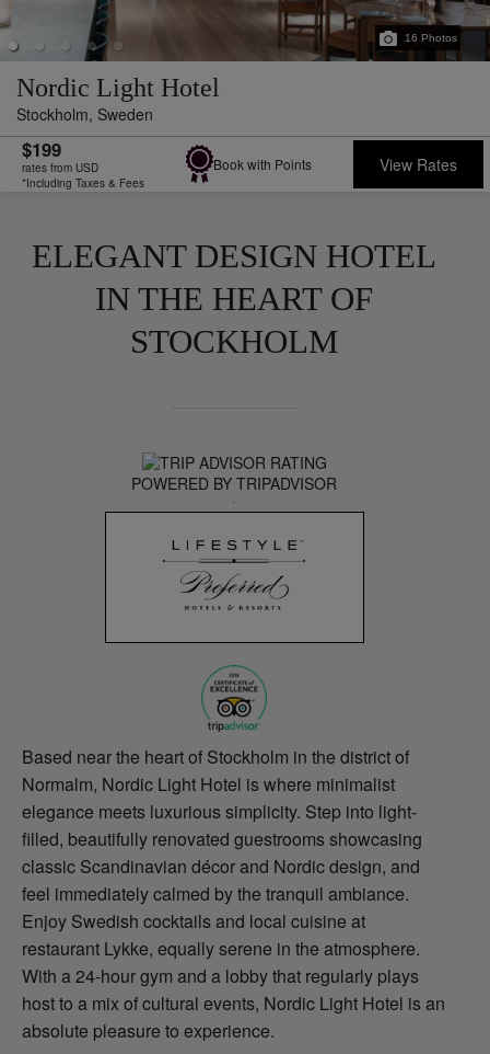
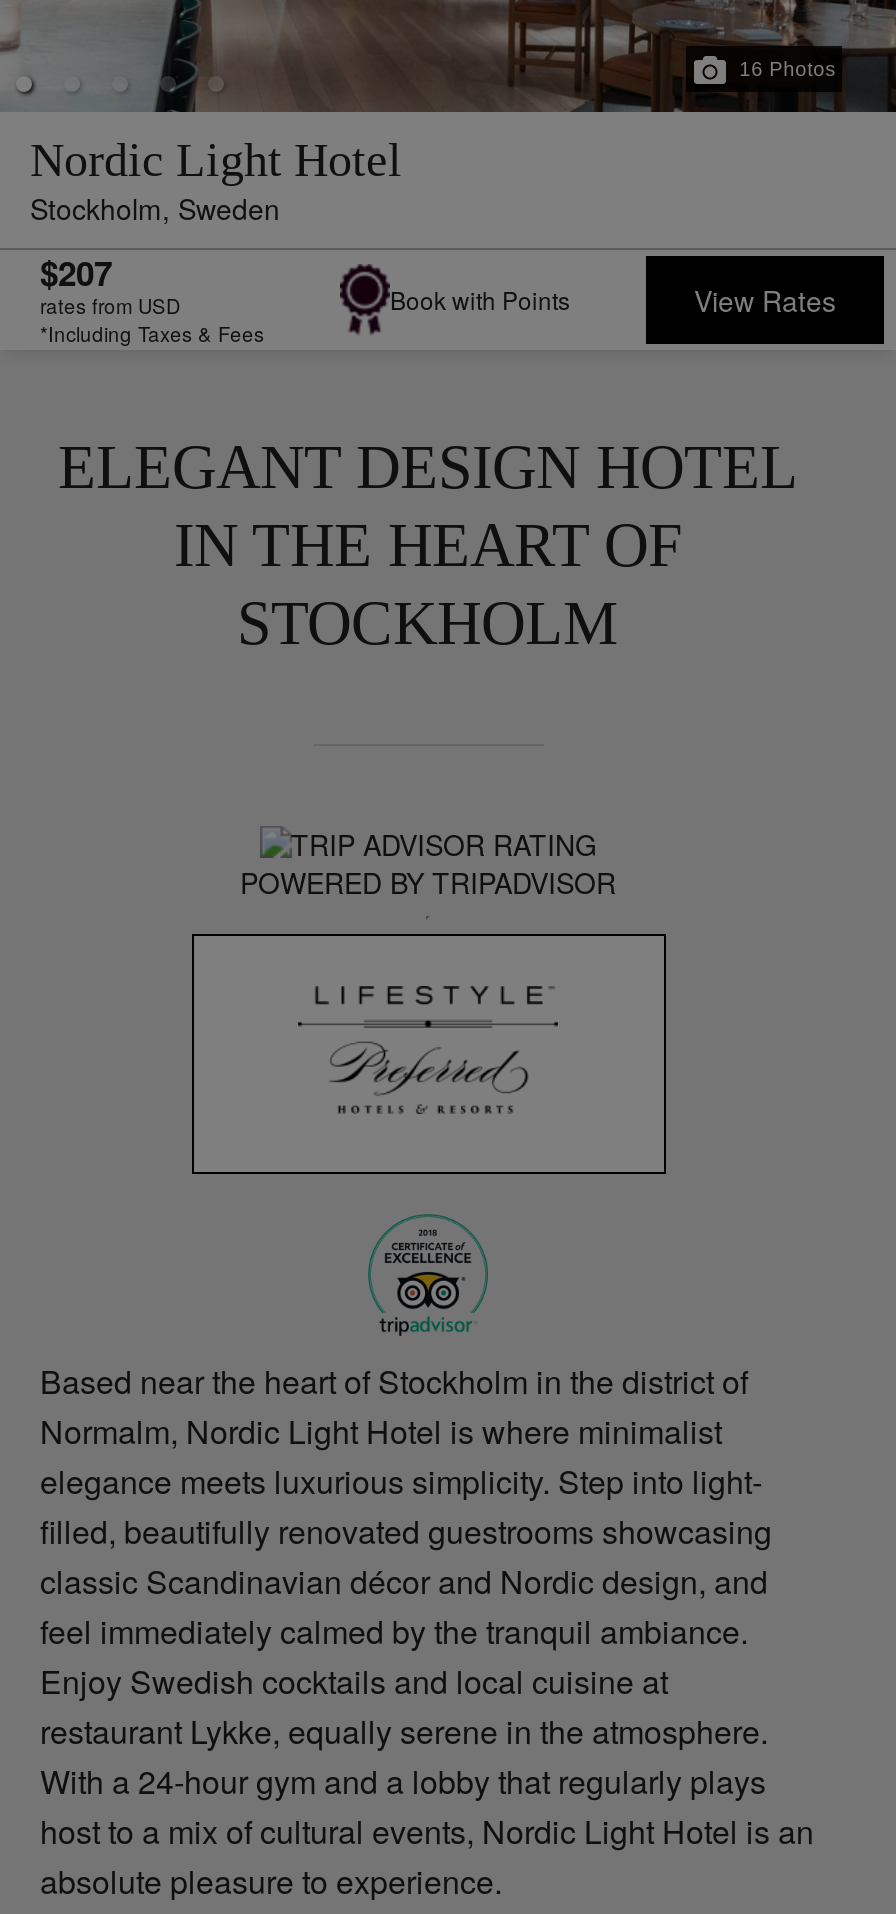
- $199
+ $207
